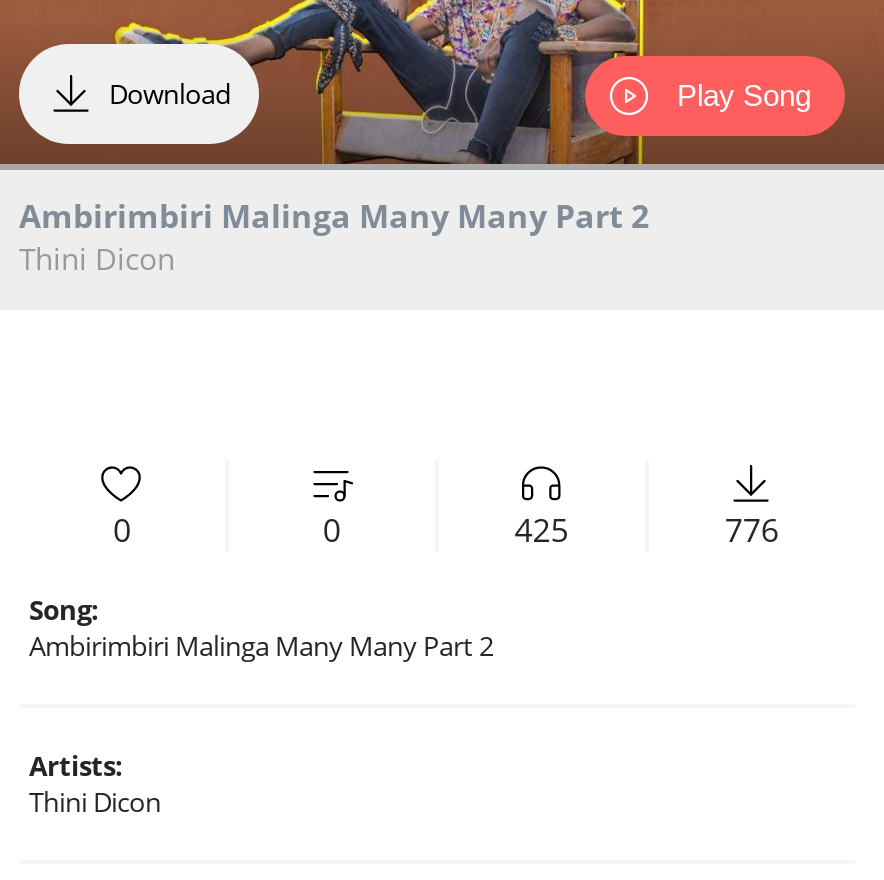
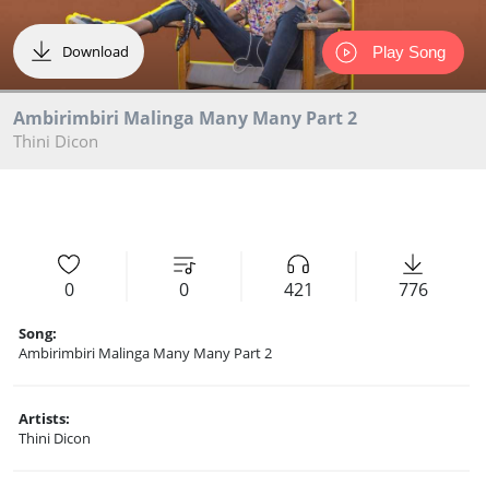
- 425
+ 421
